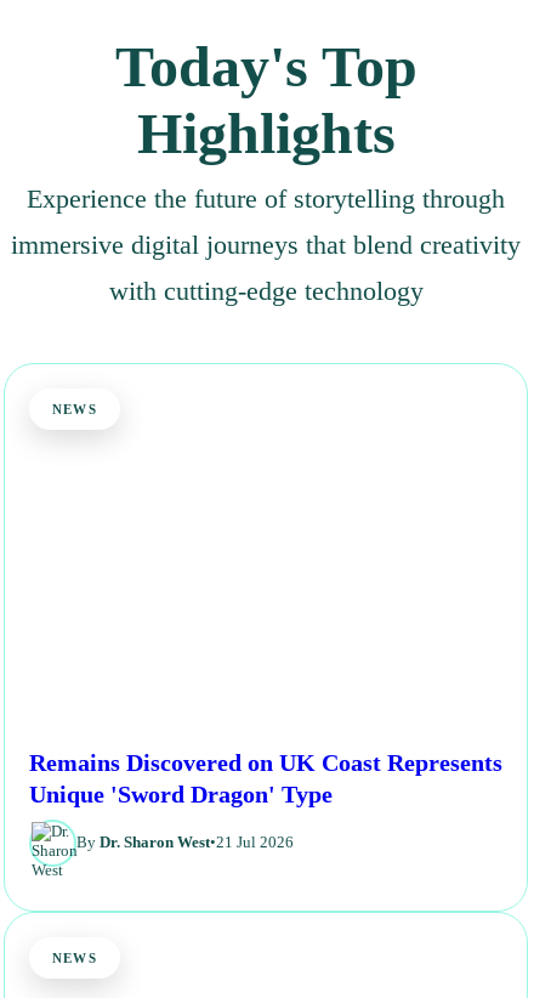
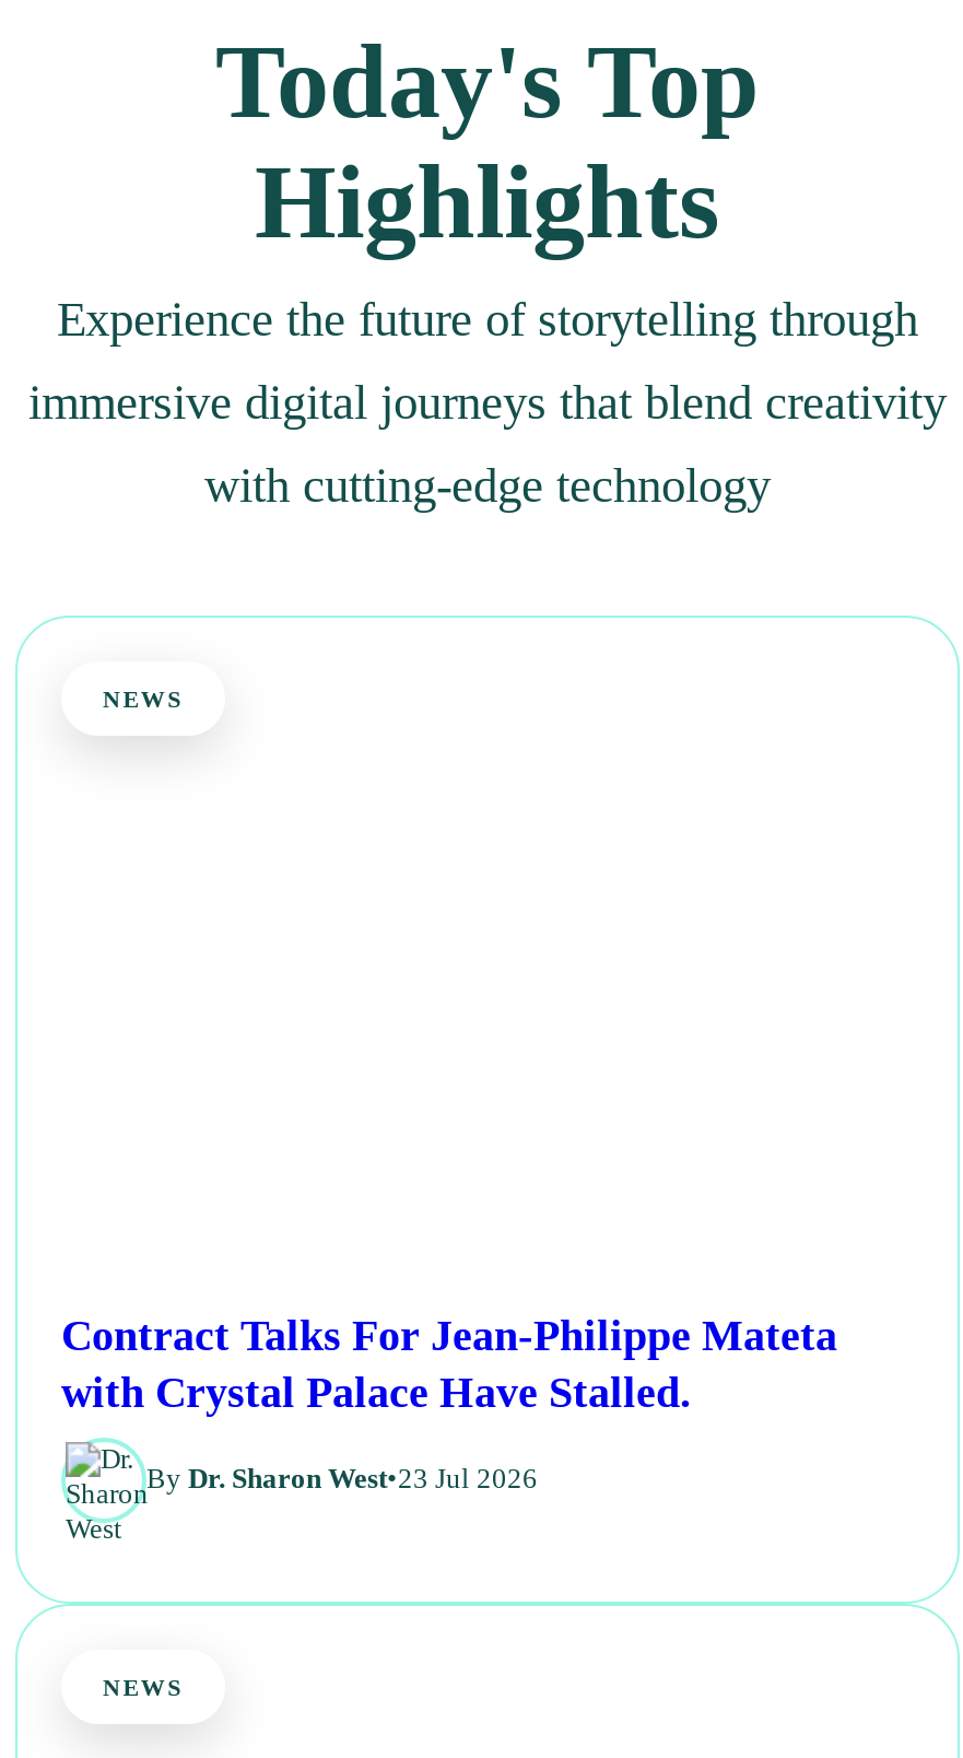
- Remains Discovered on UK Coast Represents
- Unique 'Sword Dragon' Type
+ Contract Talks For Jean-Philippe Mateta
+ with Crystal Palace Have Stalled.

- By Dr. Sharon West•21 Jul 2026
+ By Dr. Sharon West•23 Jul 2026
